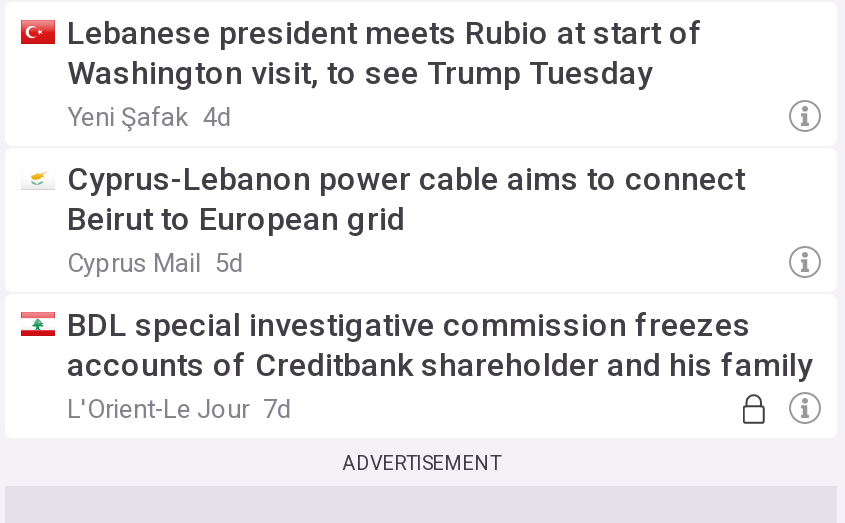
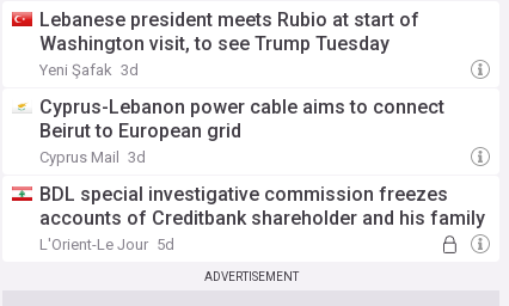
- Yeni Şafak 4d
+ Yeni Şafak 3d

- Cyprus Mail 5d
+ Cyprus Mail 3d

- L'Orient-Le Jour 7d
+ L'Orient-Le Jour 5d
